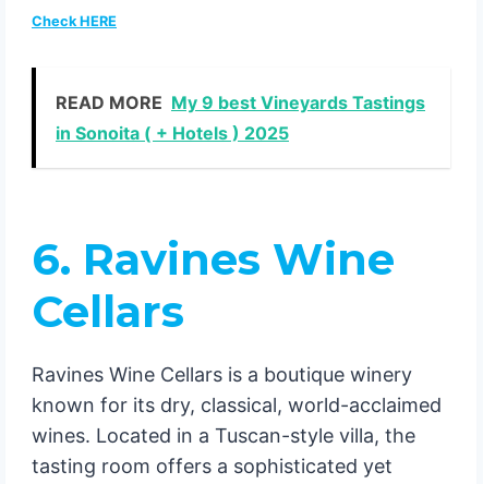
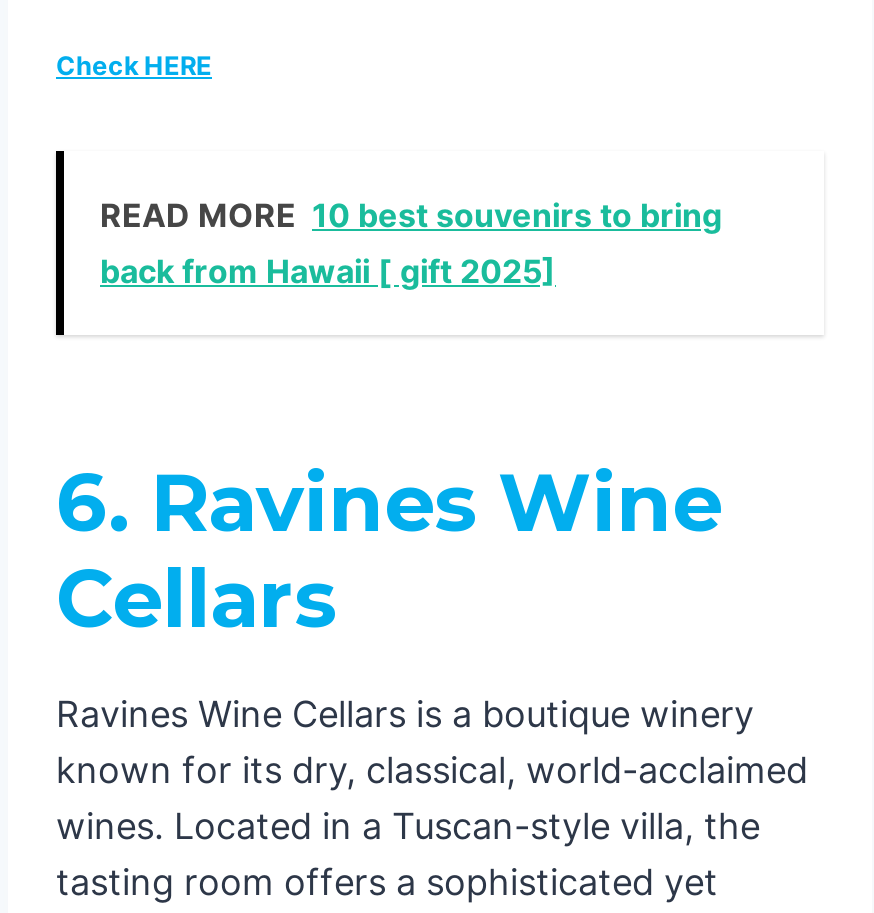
- READ MORE My 9 best Vineyards Tastings
- in Sonoita ( + Hotels ) 2025
+ READ MORE 10 best souvenirs to bring
+ back from Hawaii [ gift 2025]
